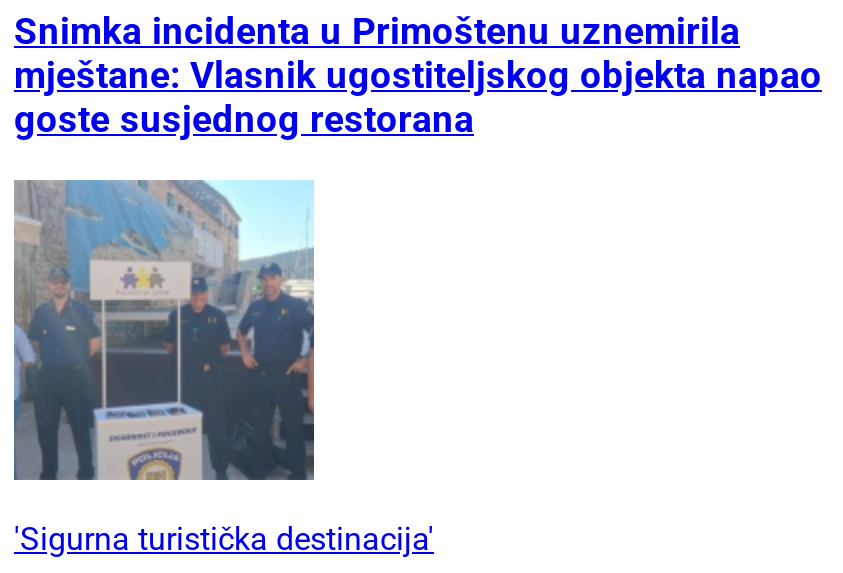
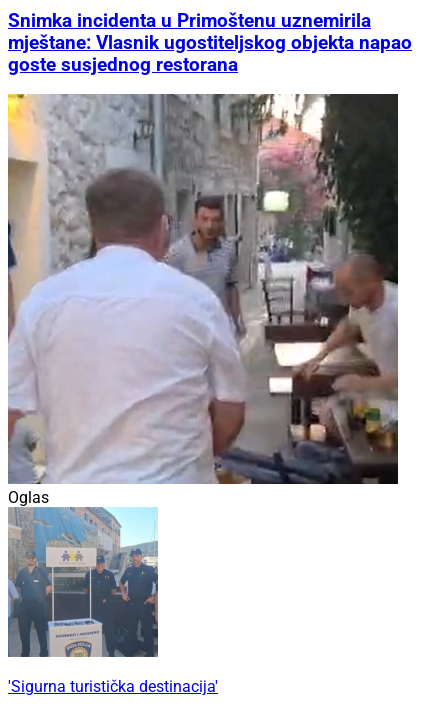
+ [image]
+ Oglas
